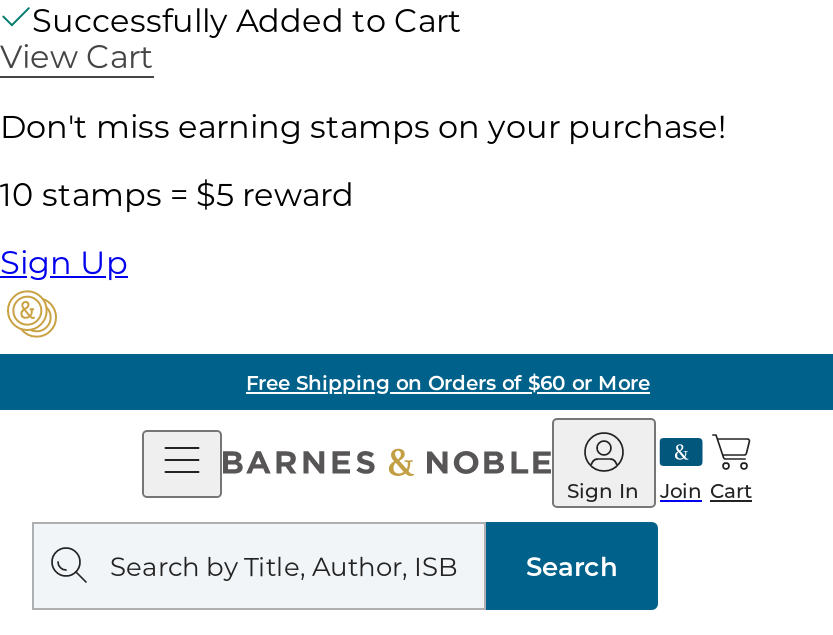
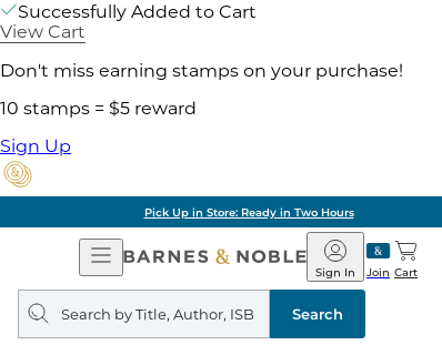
- Free Shipping on Orders of $60 or More
+ Pick Up in Store: Ready in Two Hours
